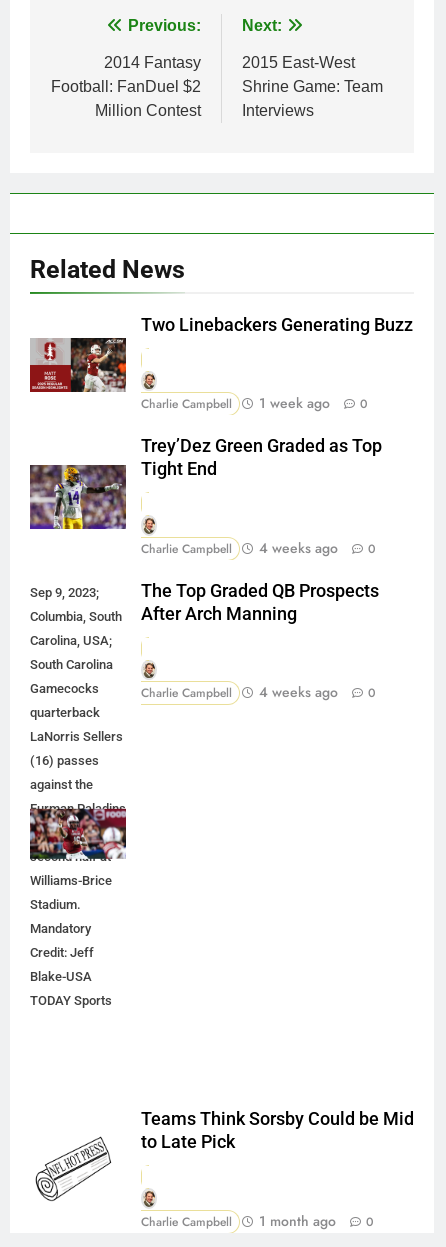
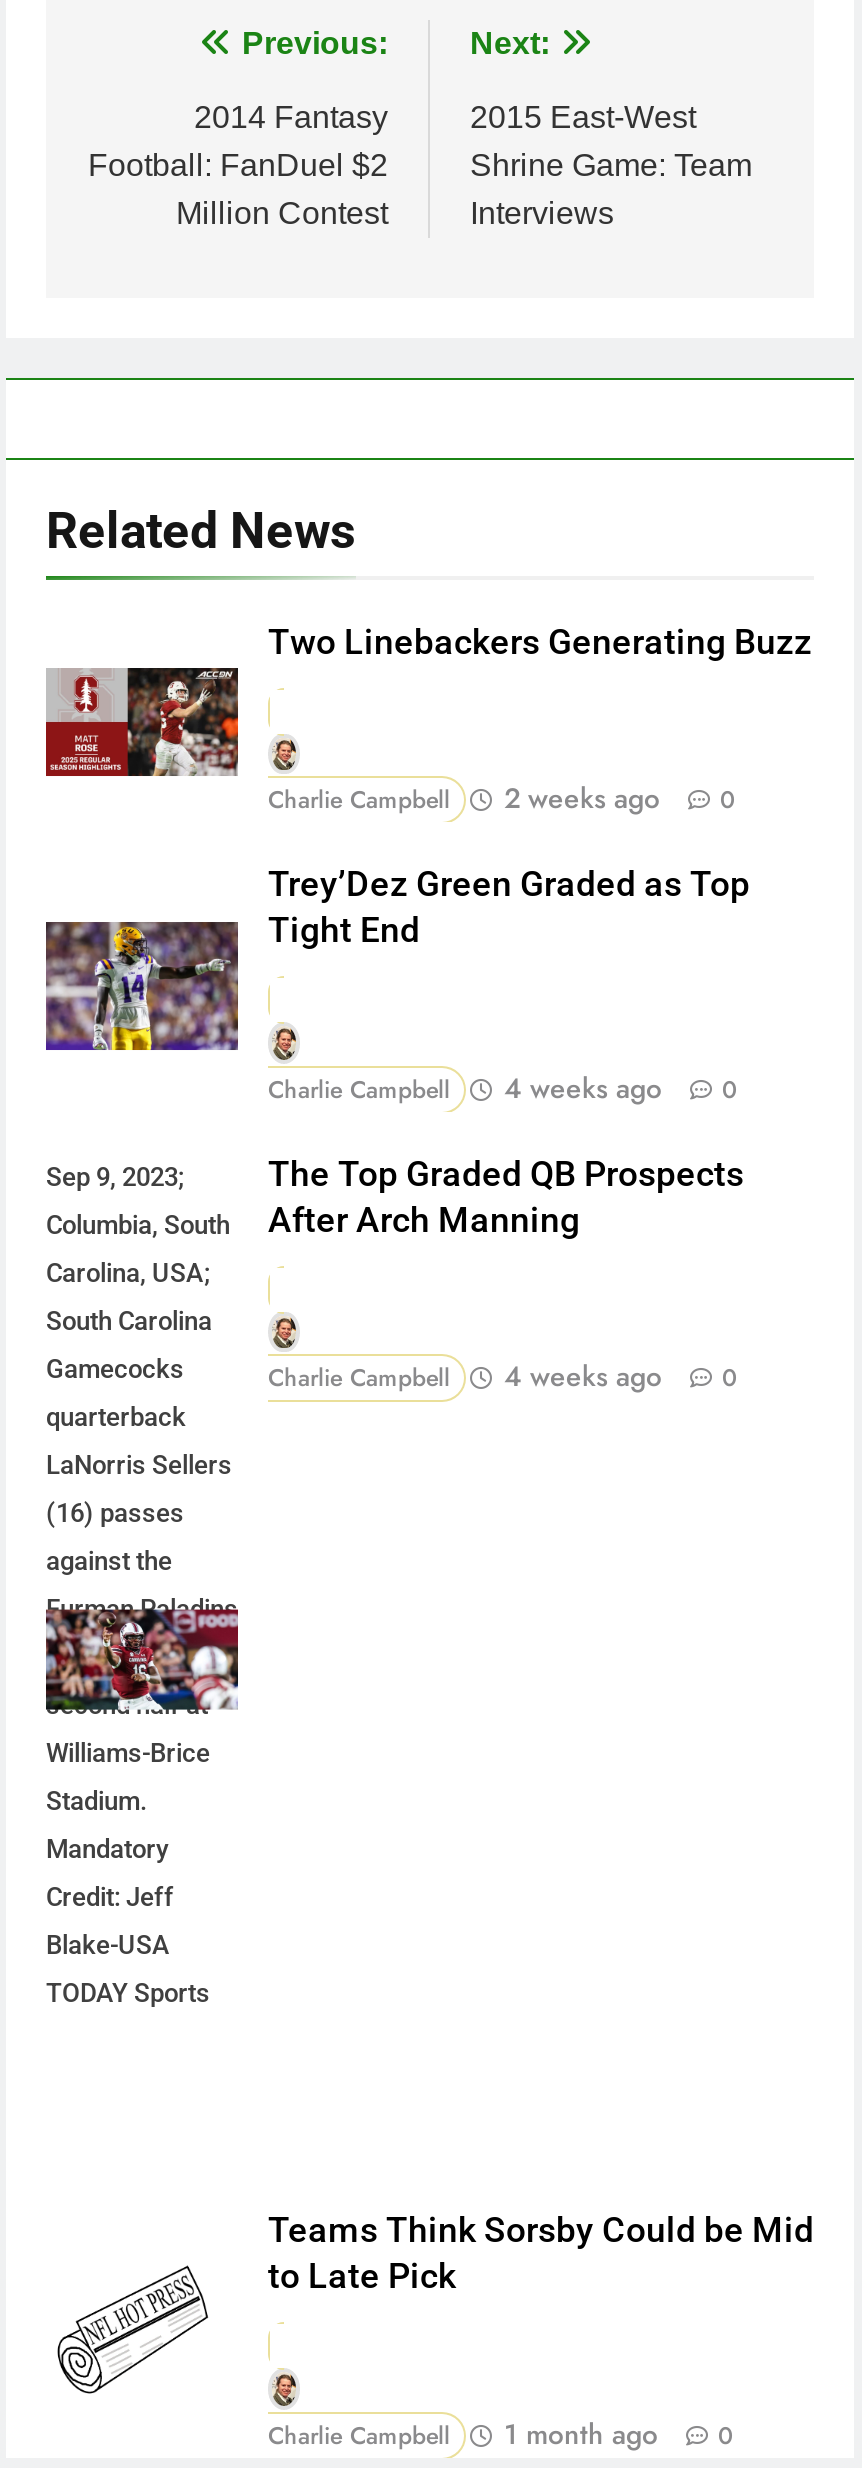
- Charlie Campbell 1 week ago 0
+ Charlie Campbell 2 weeks ago 0
